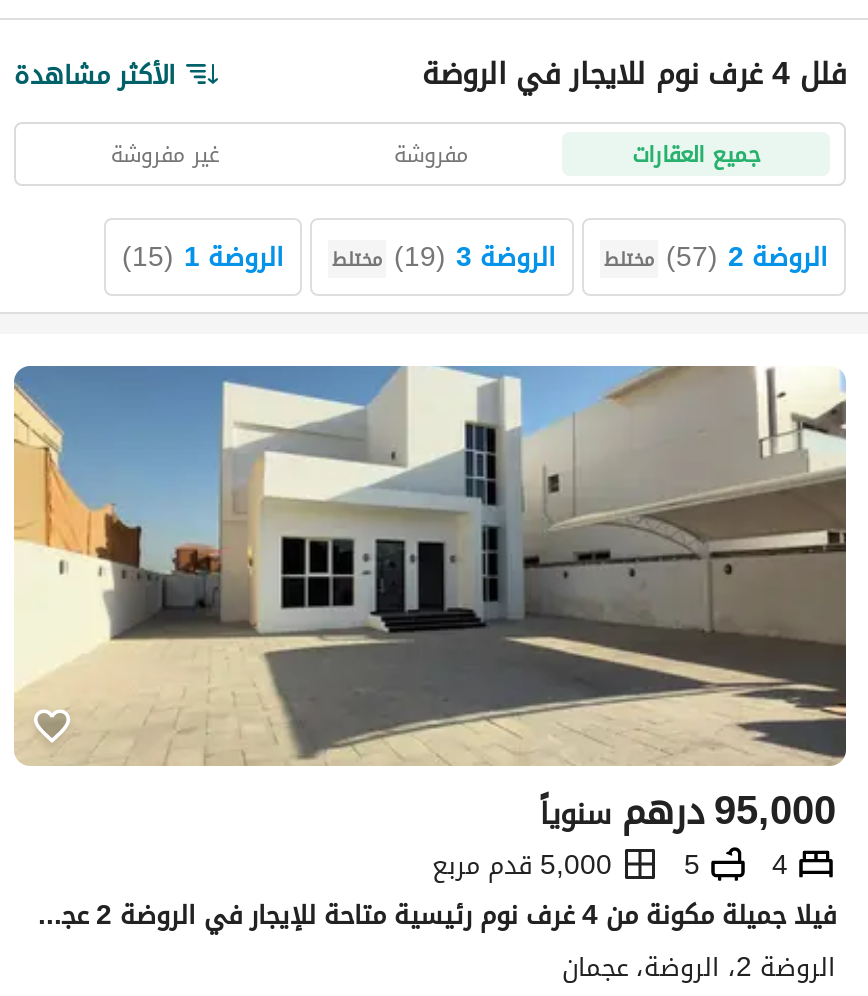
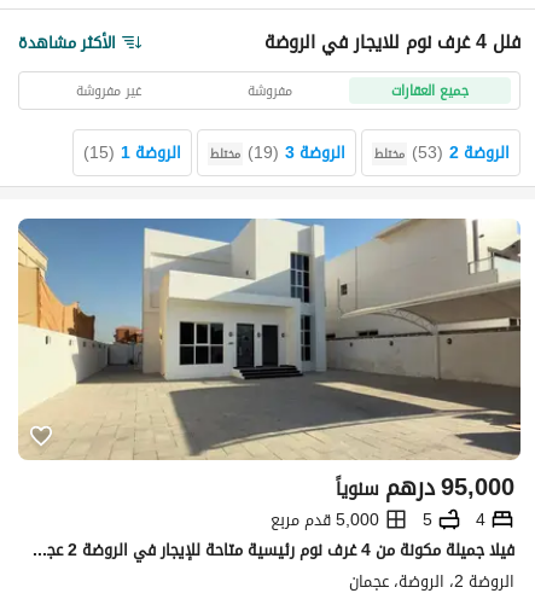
- الروضة 2 (57) مختلط الروضة 3 (19) مختلط الروضة 1 (15)
+ الروضة 2 (53) مختلط الروضة 3 (19) مختلط الروضة 1 (15)
